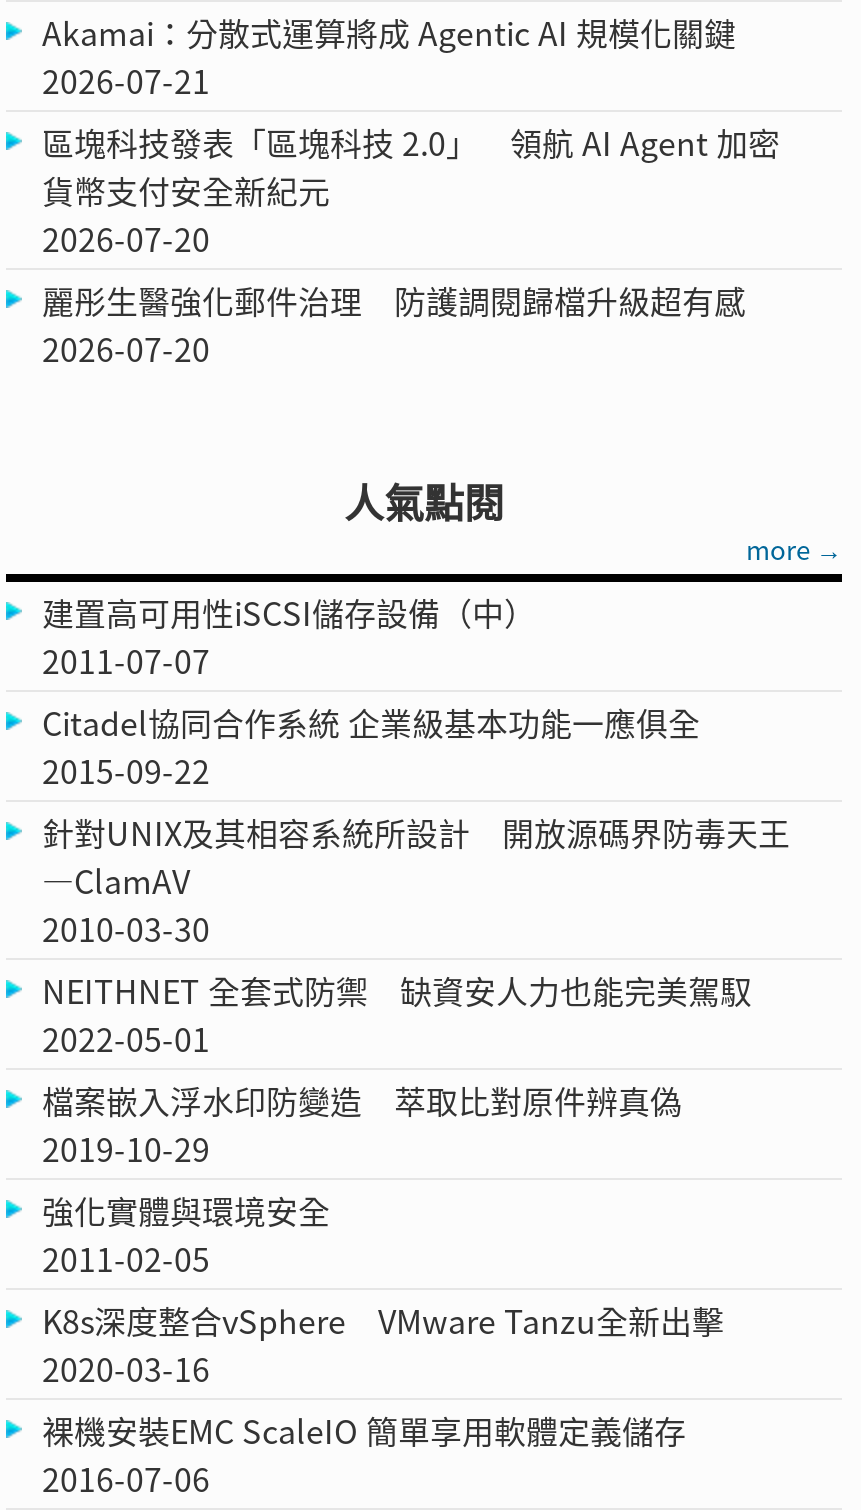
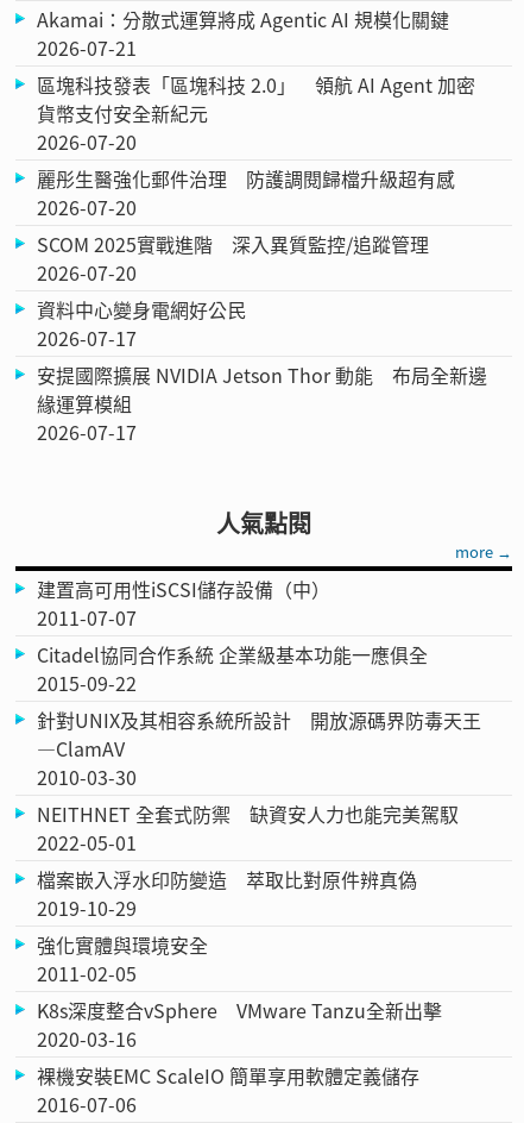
+ SCOM 2025實戰進階 深入異質監控/追蹤管理
+ 2026-07-20
+ 資料中心變身電網好公民
+ 2026-07-17
+ 安提國際擴展 NVIDIA Jetson Thor 動能 布局全新邊
+ 緣運算模組
+ 2026-07-17
